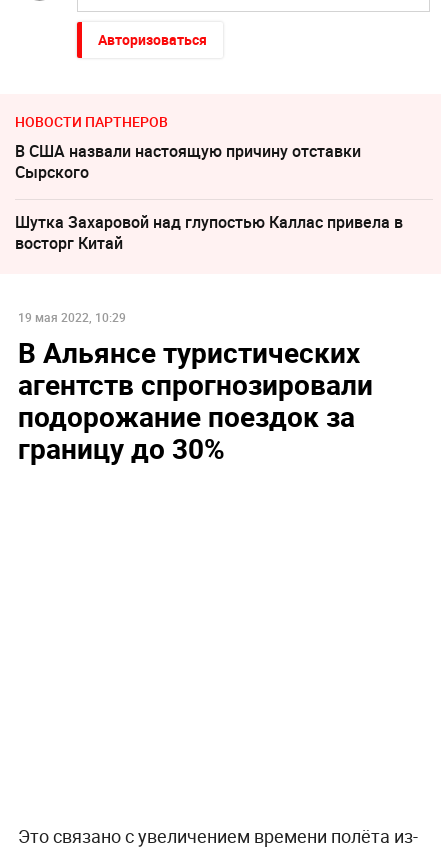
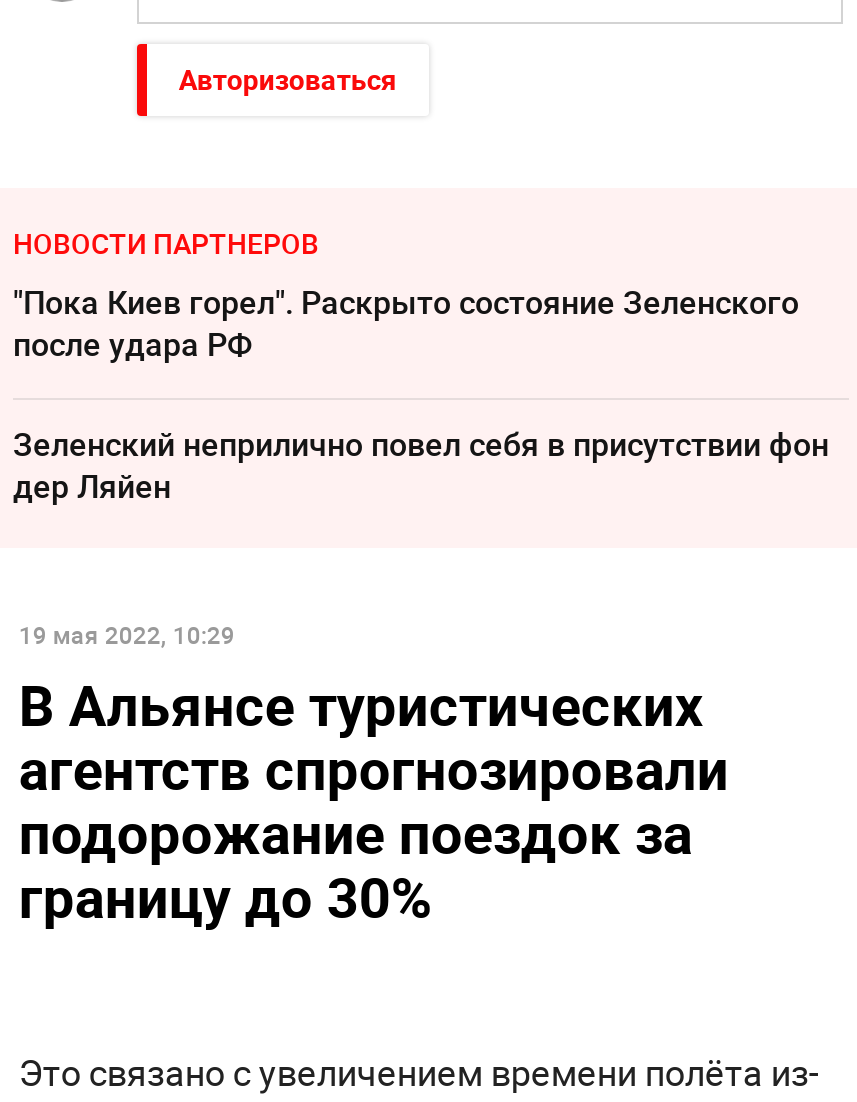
- В США назвали настоящую причину отставки
- Сырского
+ "Пока Киев горел". Раскрыто состояние Зеленского
+ после удара РФ

- Шутка Захаровой над глупостью Каллас привела в
- восторг Китай
+ Зеленский неприлично повел cебя в присутствии фон
+ дер Ляйен
